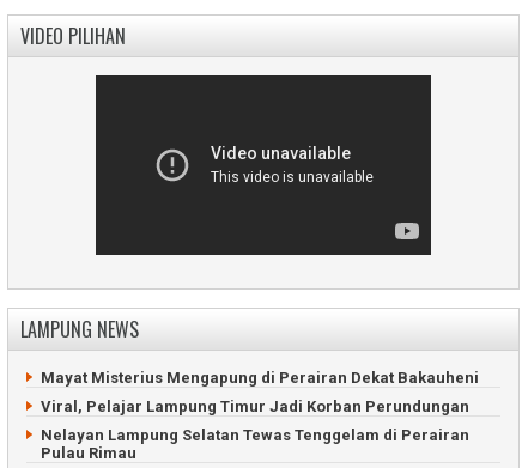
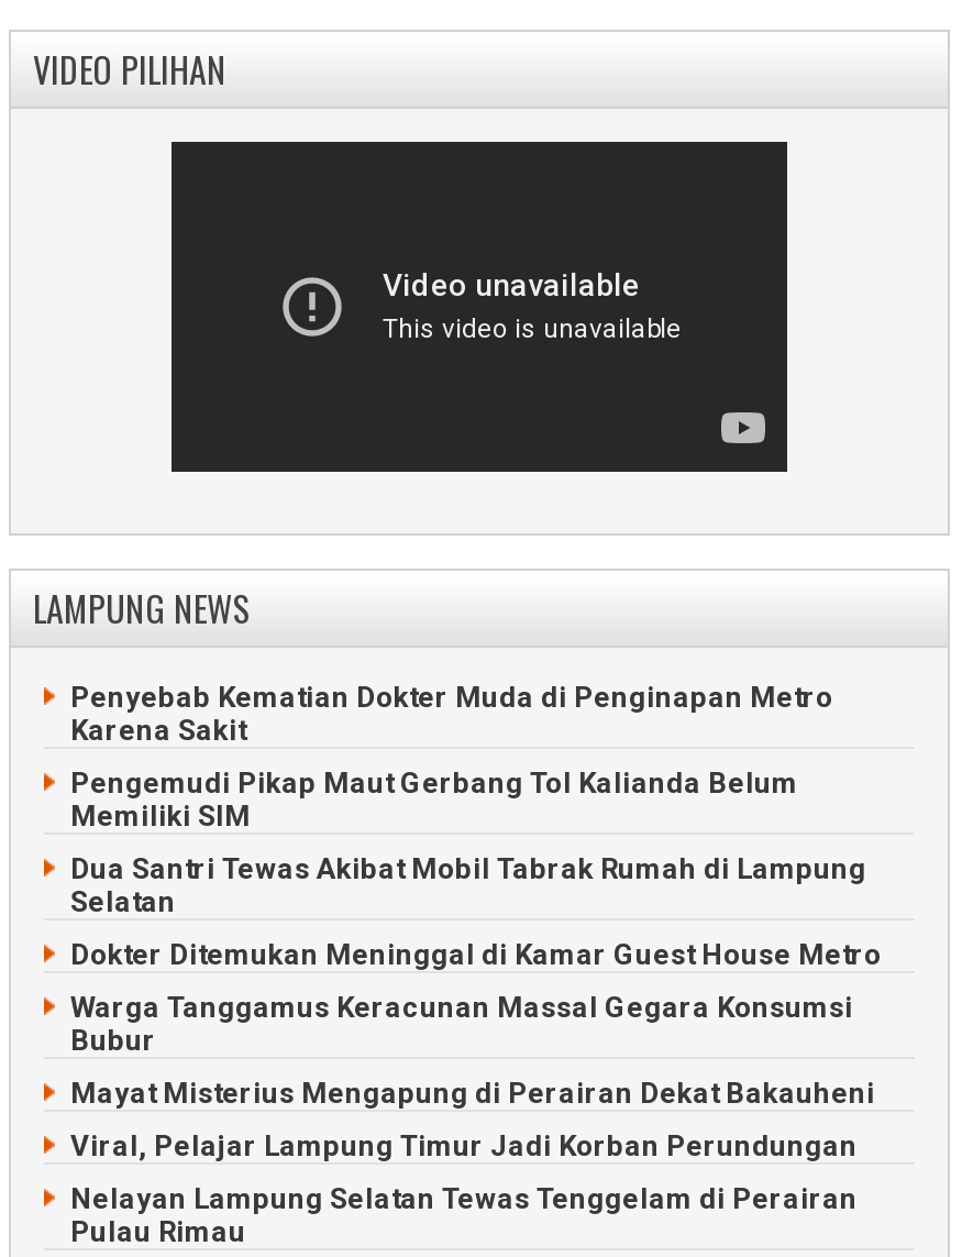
+ Penyebab Kematian Dokter Muda di Penginapan Metro
+ Karena Sakit
+ Pengemudi Pikap Maut Gerbang Tol Kalianda Belum
+ Memiliki SIM
+ Dua Santri Tewas Akibat Mobil Tabrak Rumah di Lampung
+ Selatan
+ Dokter Ditemukan Meninggal di Kamar Guest House Metro
+ Warga Tanggamus Keracunan Massal Gegara Konsumsi
+ Bubur
